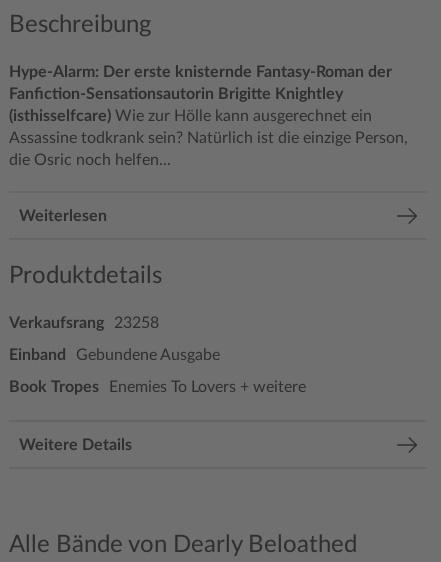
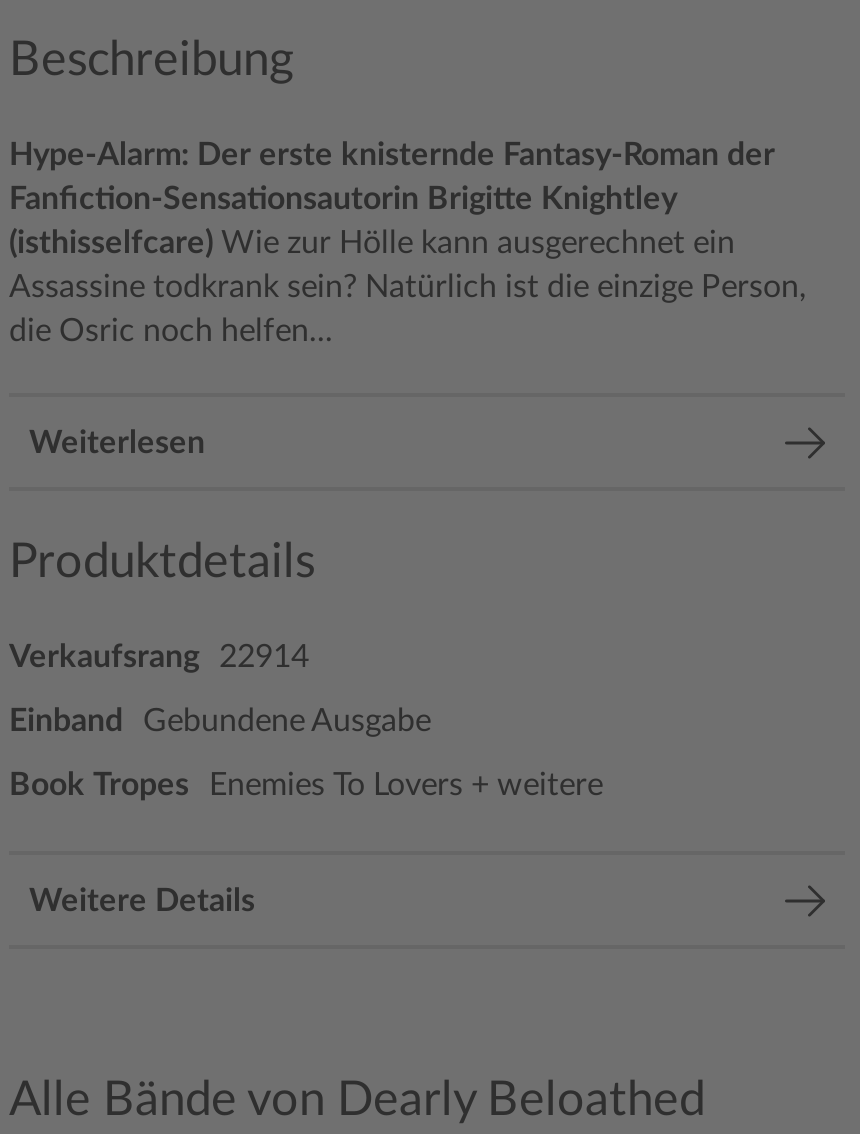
- Verkaufsrang 23258
+ Verkaufsrang 22914
